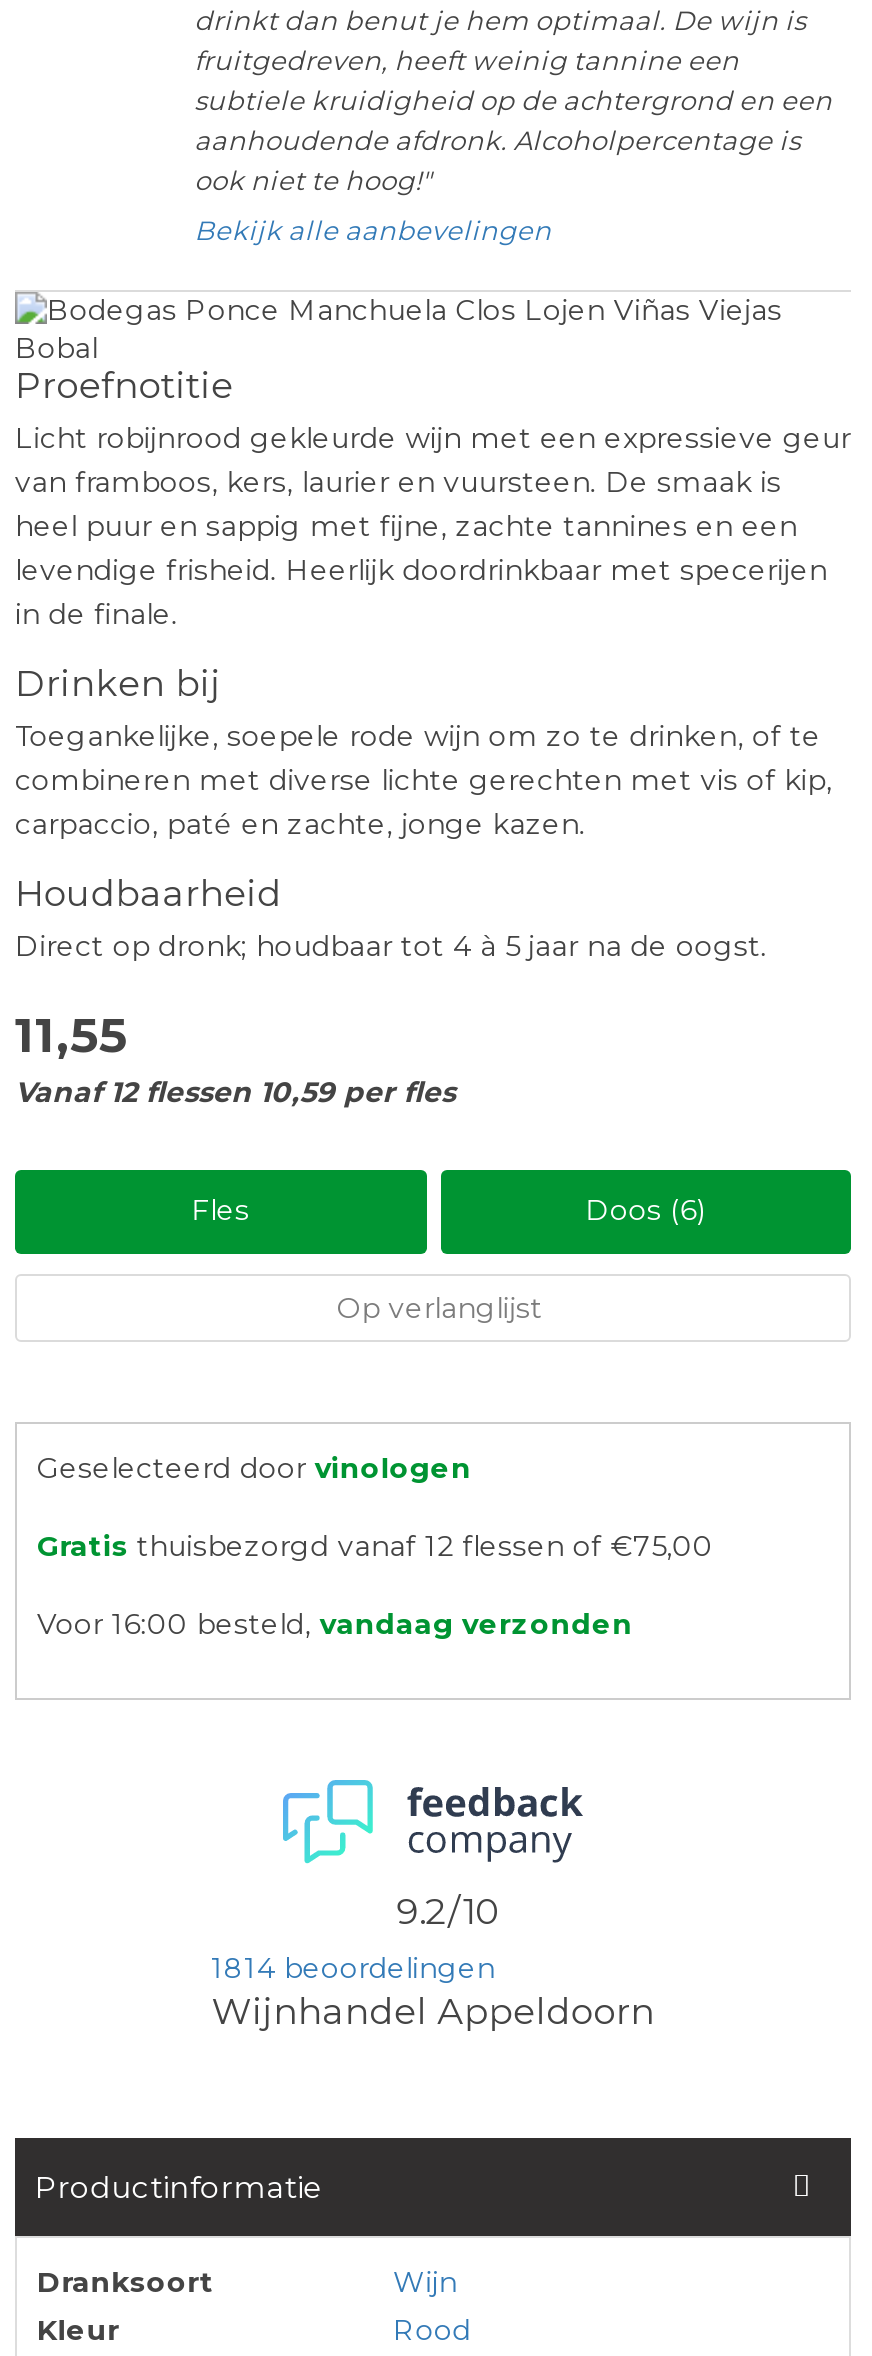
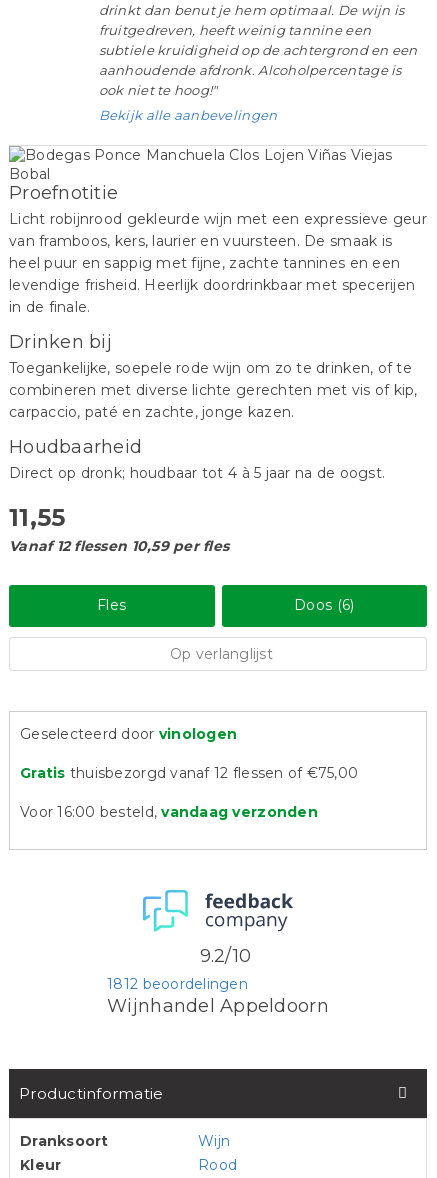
- 1814 beoordelingen
+ 1812 beoordelingen
